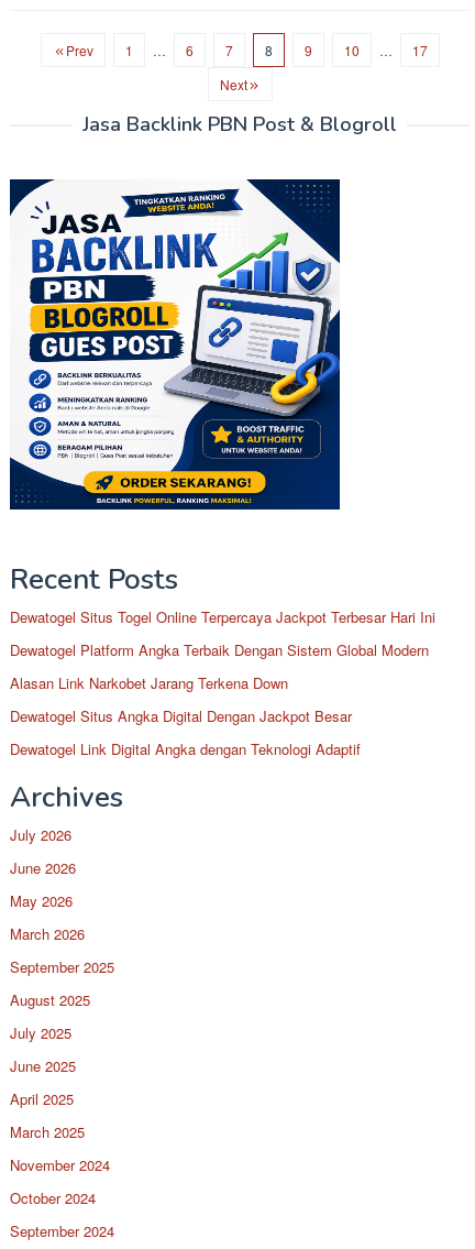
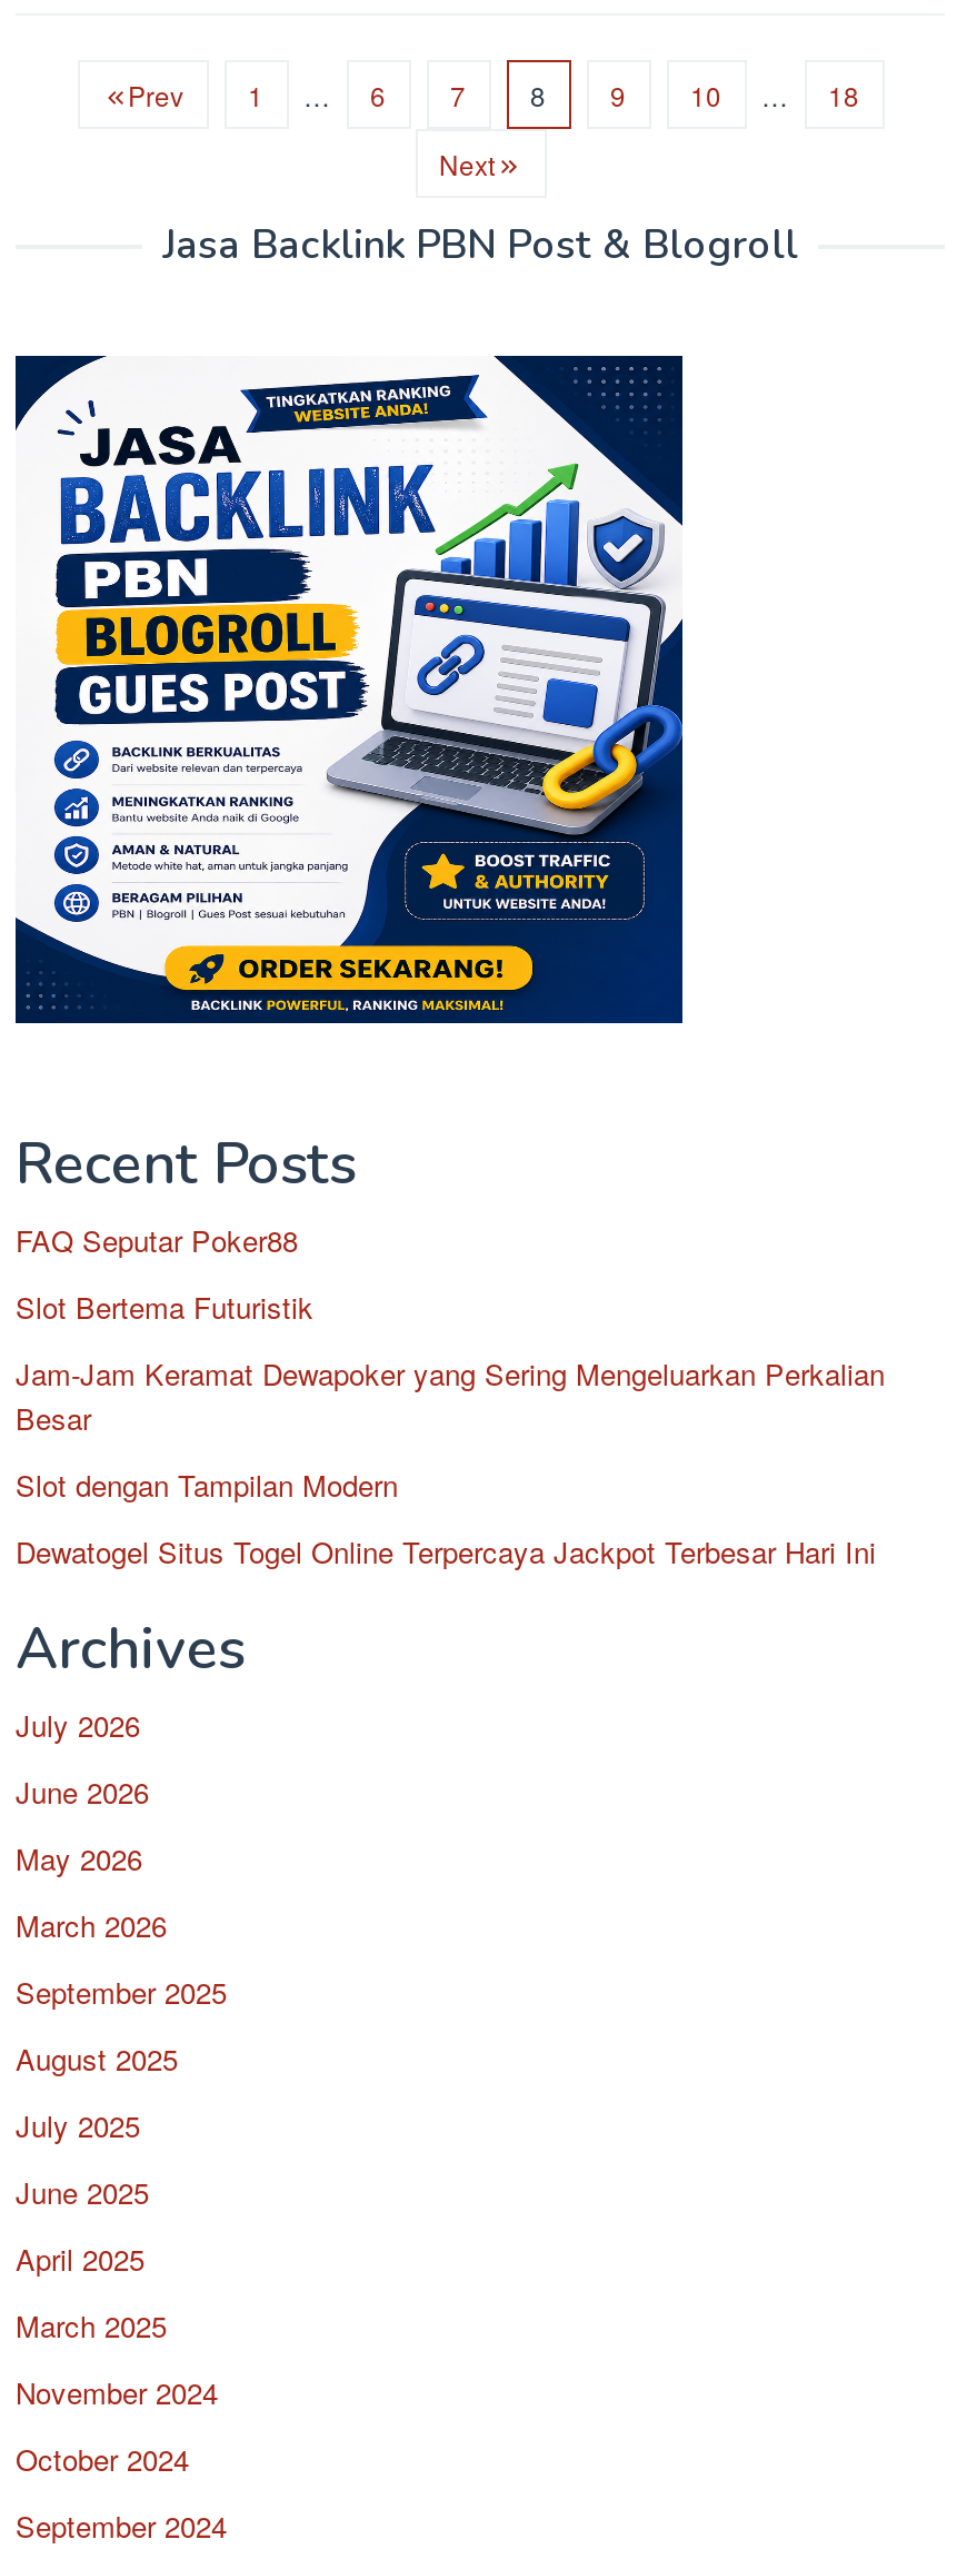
- 17
+ 18

+ FAQ Seputar Poker88
+ Slot Bertema Futuristik
+ Jam-Jam Keramat Dewapoker yang Sering Mengeluarkan Perkalian
+ Besar
+ Slot dengan Tampilan Modern

moved down: Dewatogel Situs Togel Online Terpercaya Jackpot Terbesar Hari Ini

- Dewatogel Platform Angka Terbaik Dengan Sistem Global Modern
- Alasan Link Narkobet Jarang Terkena Down
- Dewatogel Situs Angka Digital Dengan Jackpot Besar
- Dewatogel Link Digital Angka dengan Teknologi Adaptif
